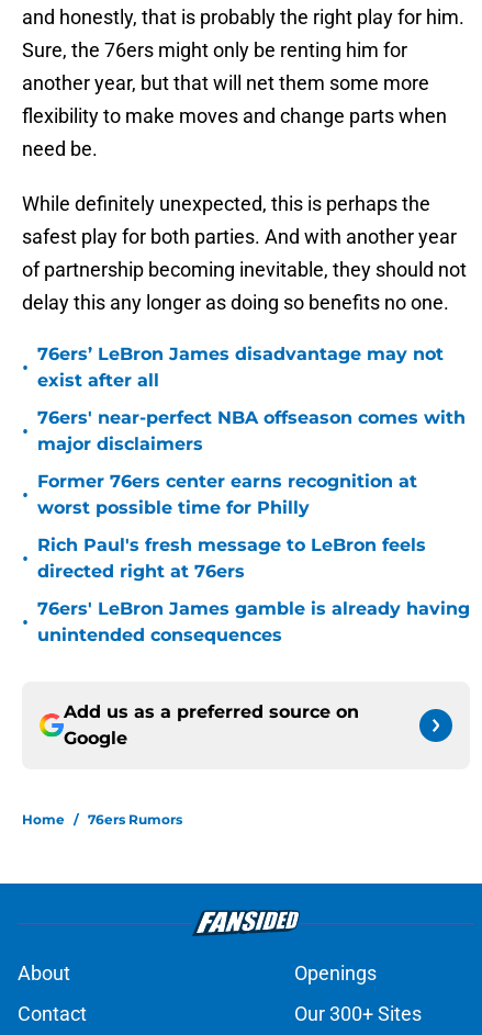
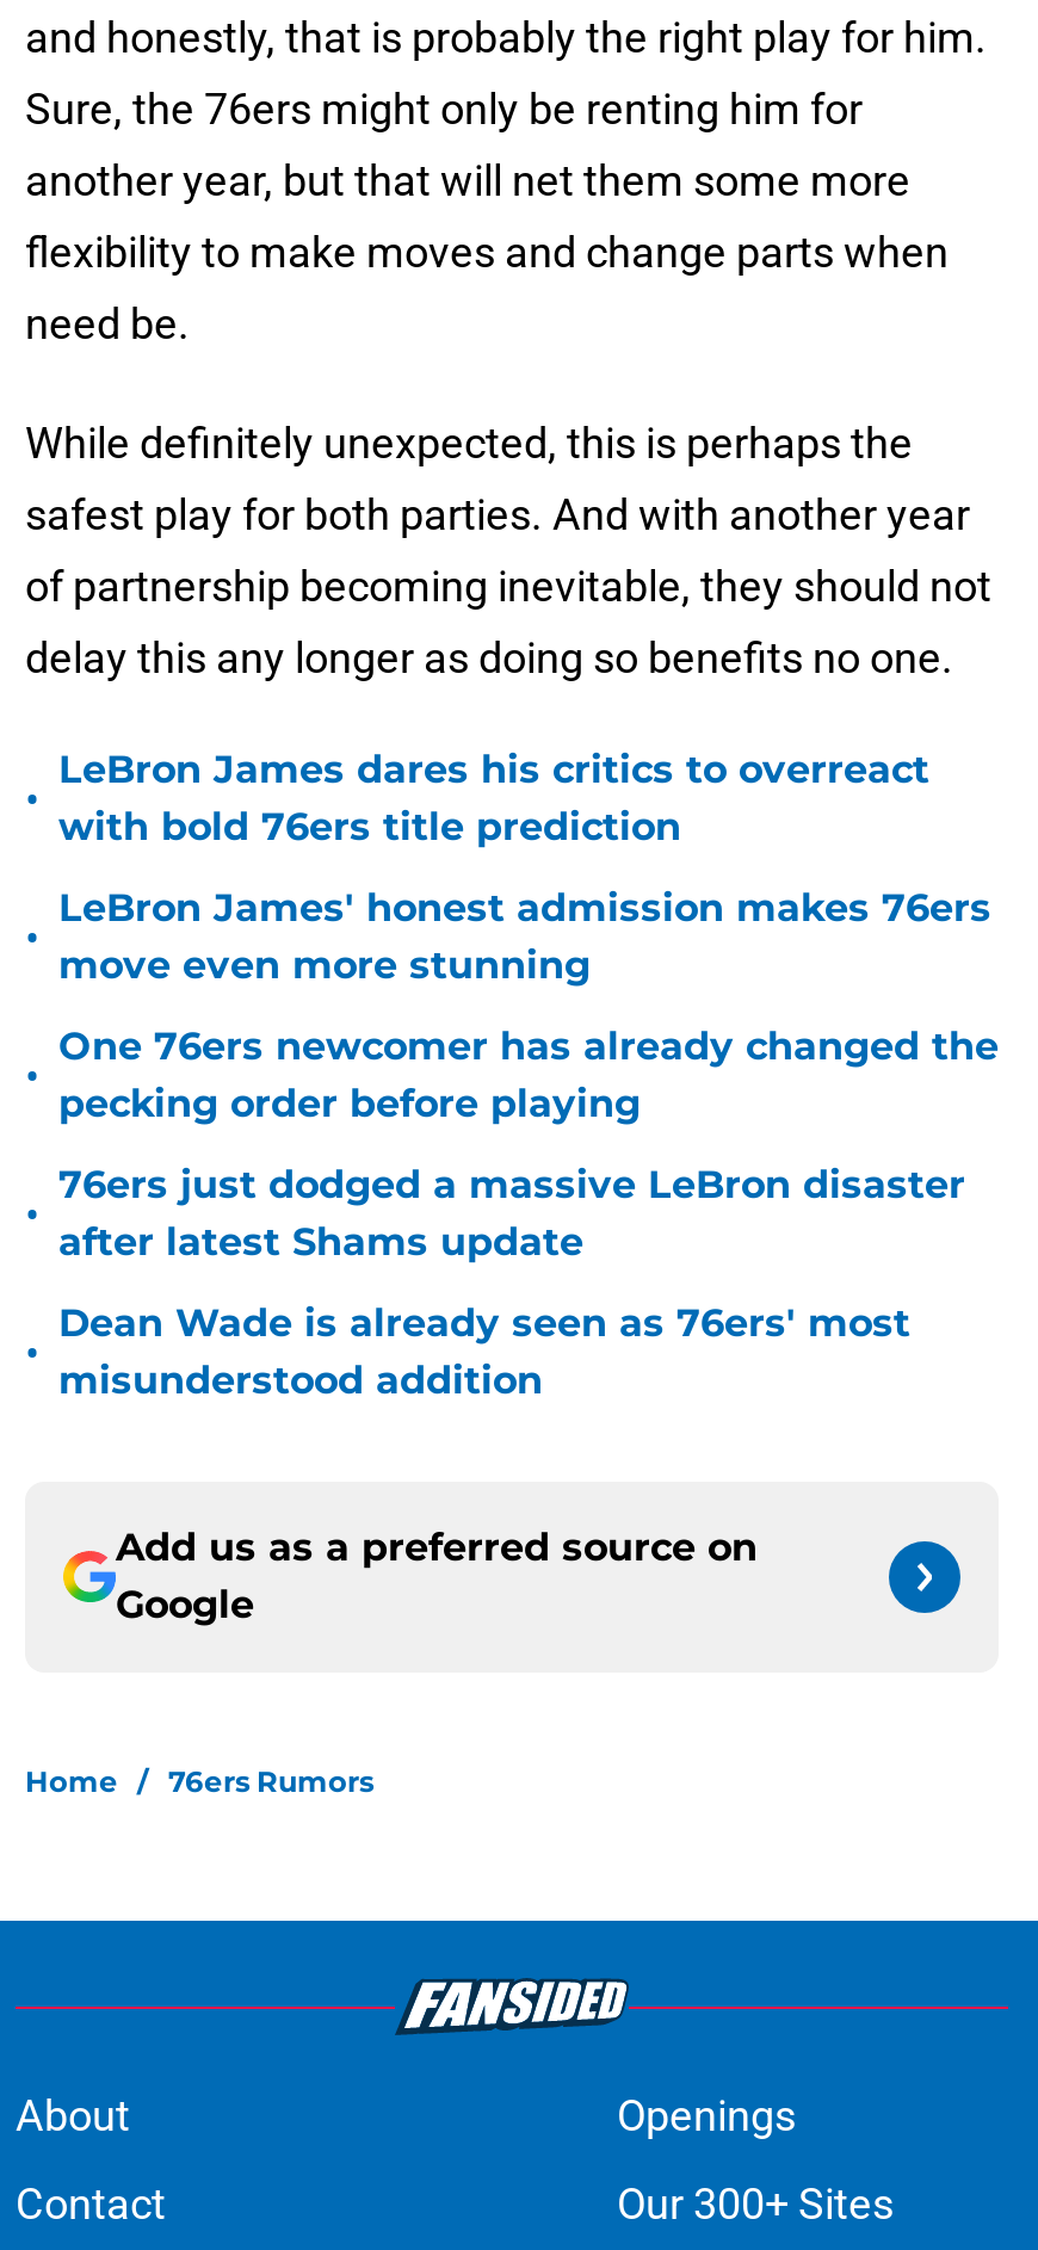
- 76ers’ LeBron James disadvantage may not
- exist after all
+ LeBron James dares his critics to overreact
+ with bold 76ers title prediction

- 76ers' near-perfect NBA offseason comes with
- major disclaimers
+ LeBron James' honest admission makes 76ers
+ move even more stunning

- Former 76ers center earns recognition at
- worst possible time for Philly
+ One 76ers newcomer has already changed the
+ pecking order before playing

- Rich Paul's fresh message to LeBron feels
- directed right at 76ers
+ 76ers just dodged a massive LeBron disaster
+ after latest Shams update

- 76ers' LeBron James gamble is already having
- unintended consequences
+ Dean Wade is already seen as 76ers' most
+ misunderstood addition
